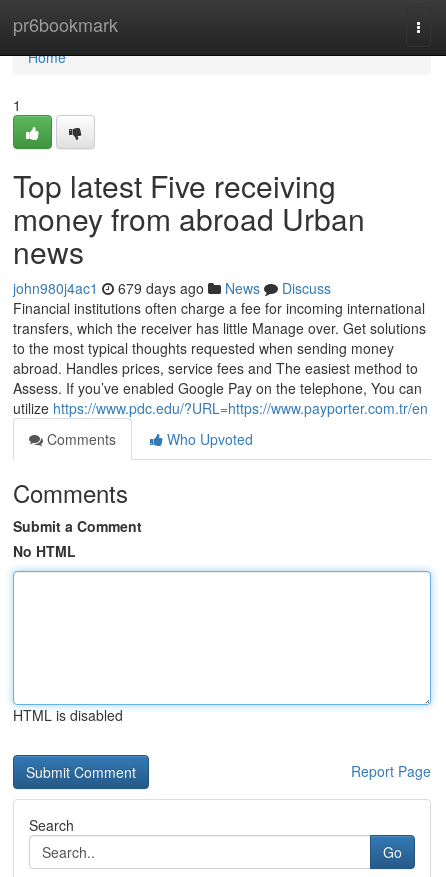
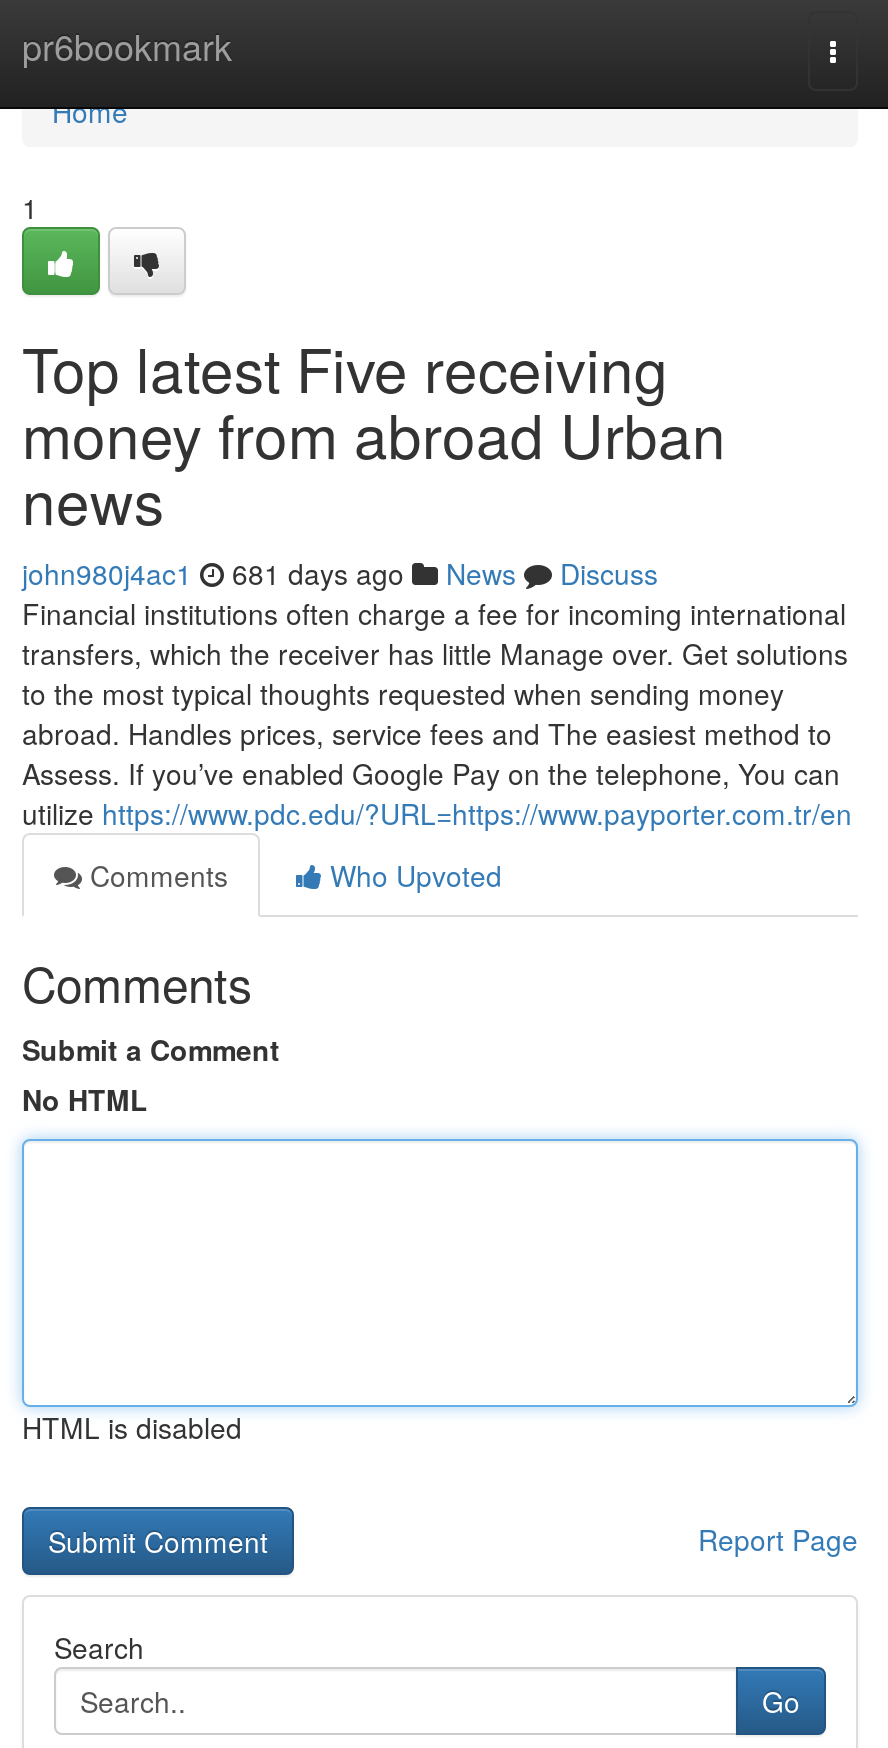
- john980j4ac1 679 days ago News Discuss
+ john980j4ac1 681 days ago News Discuss
